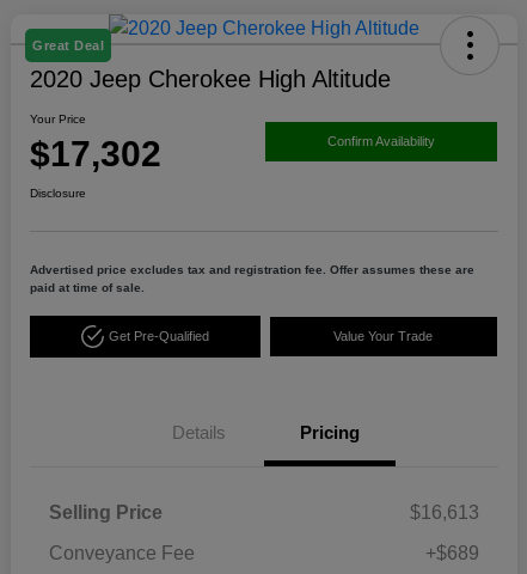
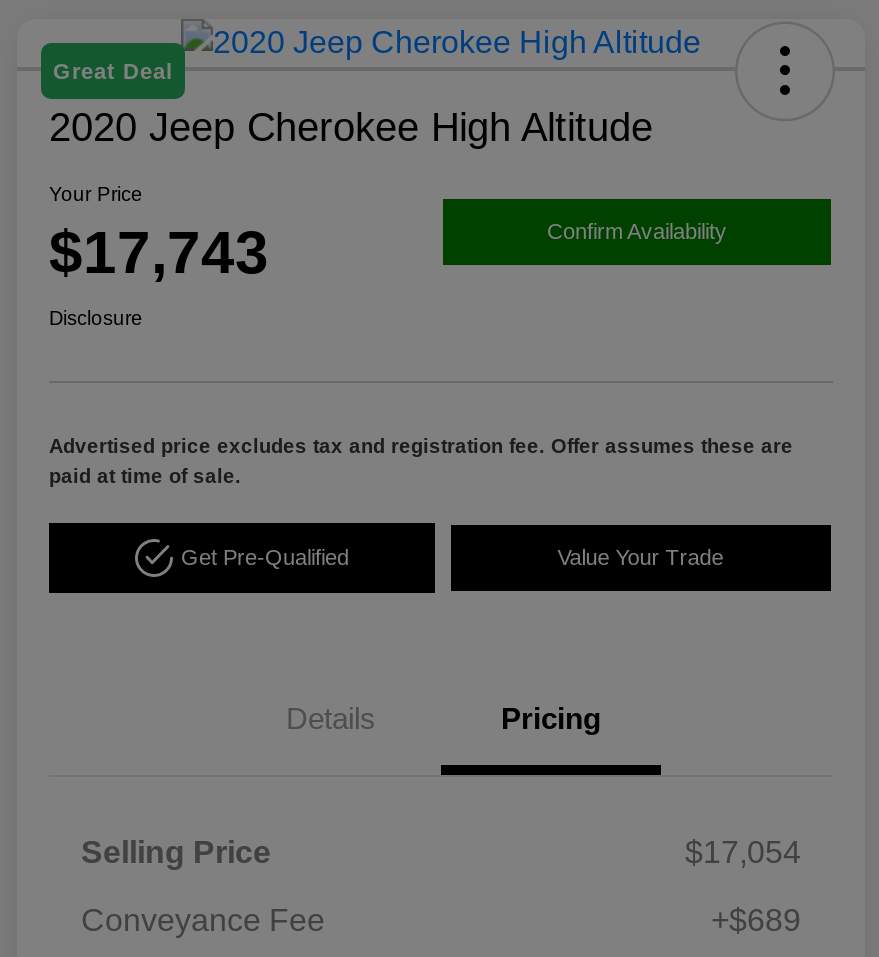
- $17,302
+ $17,743

- $16,613
+ $17,054
